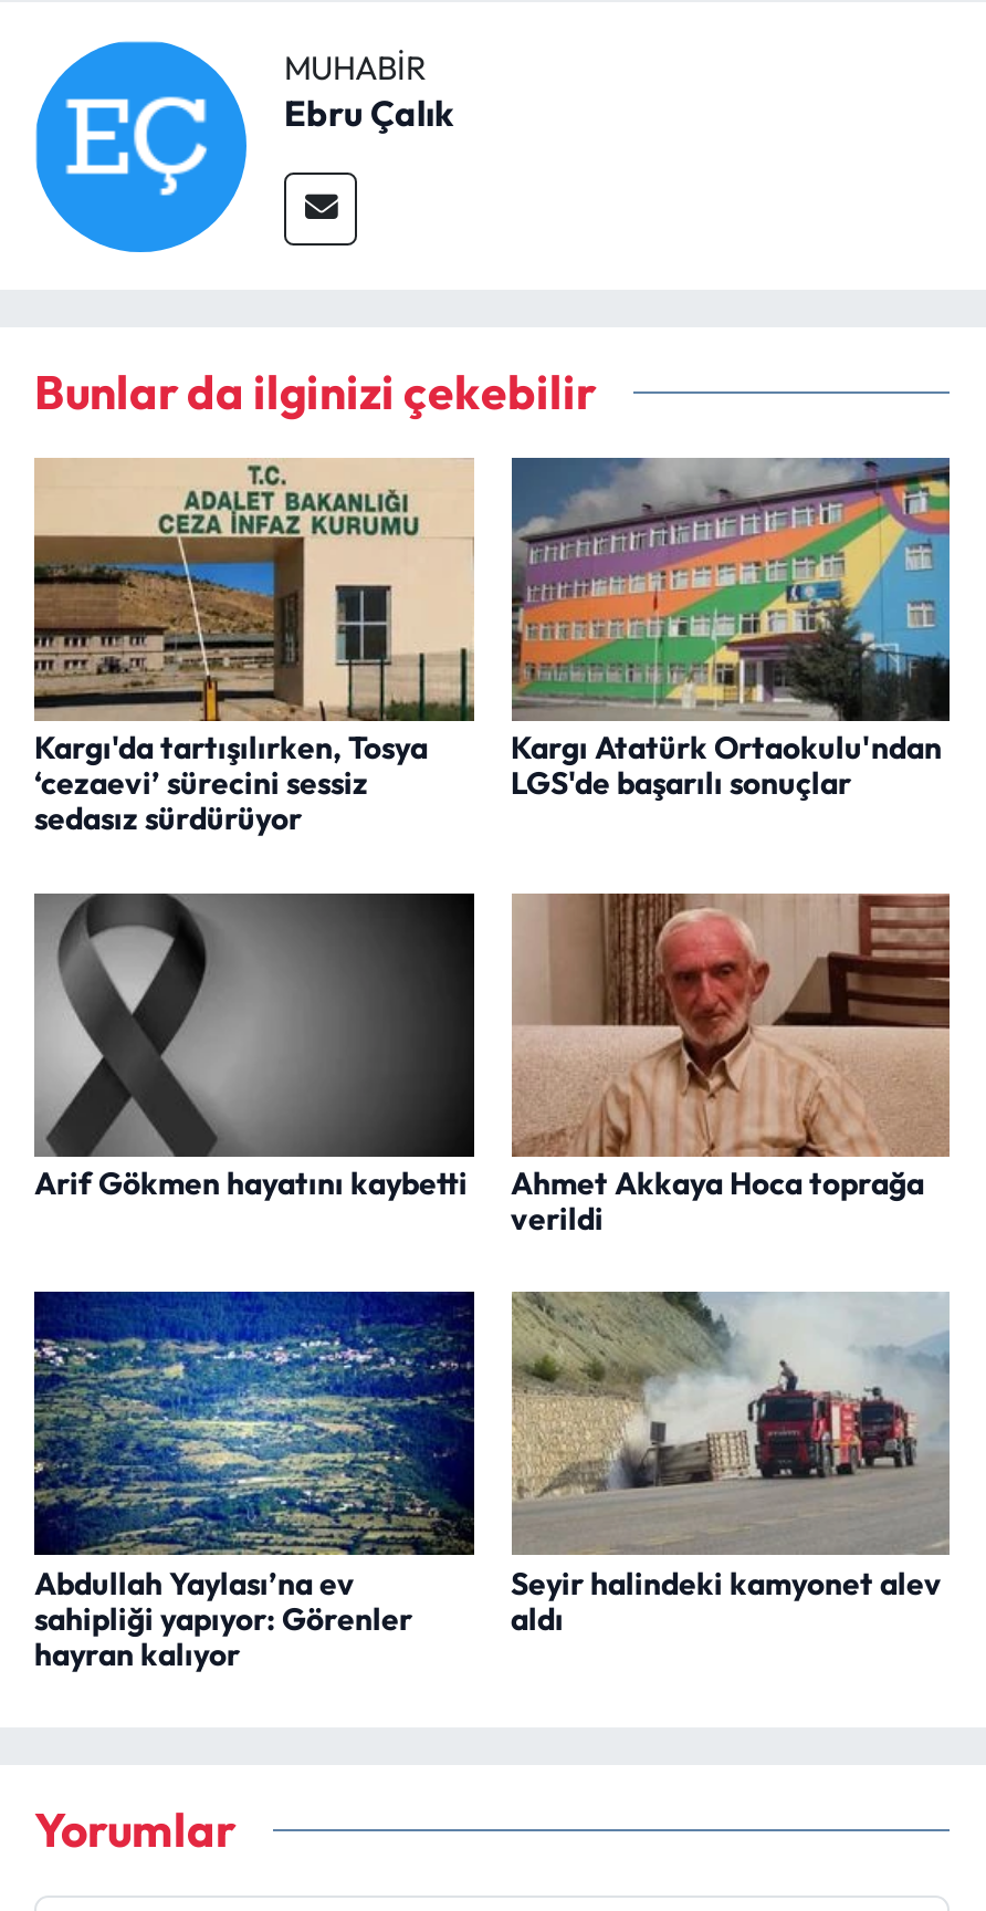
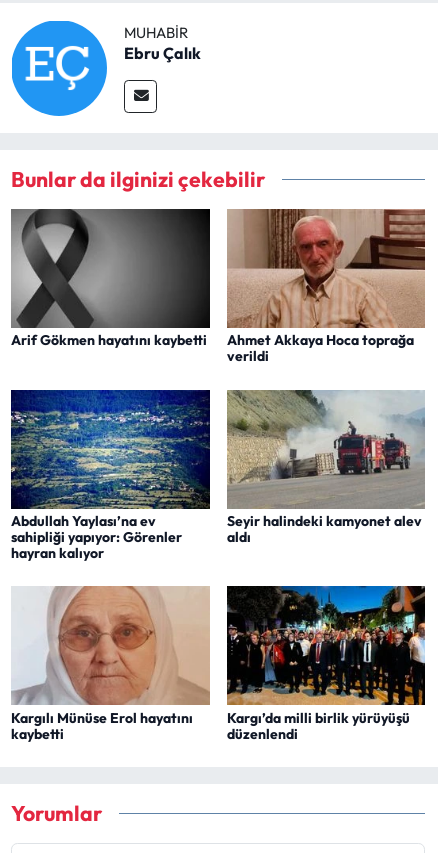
- [image]
- Kargı'da tartışılırken, Tosya
- ‘cezaevi’ sürecini sessiz
- sedasız sürdürüyor

- [image]
- Kargı Atatürk Ortaokulu'ndan
- LGS'de başarılı sonuçlar

moved up: [image] | Arif Gökmen hayatını kaybetti | Ahmet Akkaya Hoca toprağa | ... | Seyir halindeki kamyonet alev | aldı

+ [image]
+ Kargılı Münüse Erol hayatını
+ kaybetti

+ [image]
+ Kargı’da milli birlik yürüyüşü
+ düzenlendi
